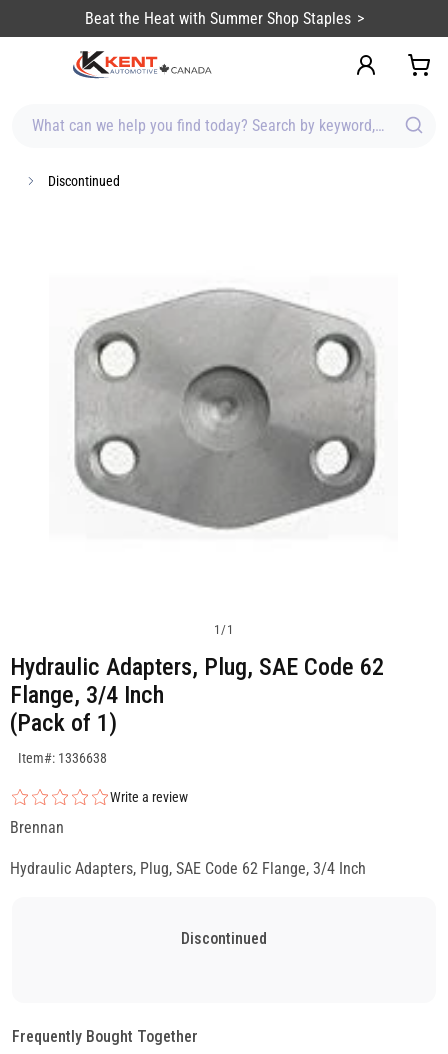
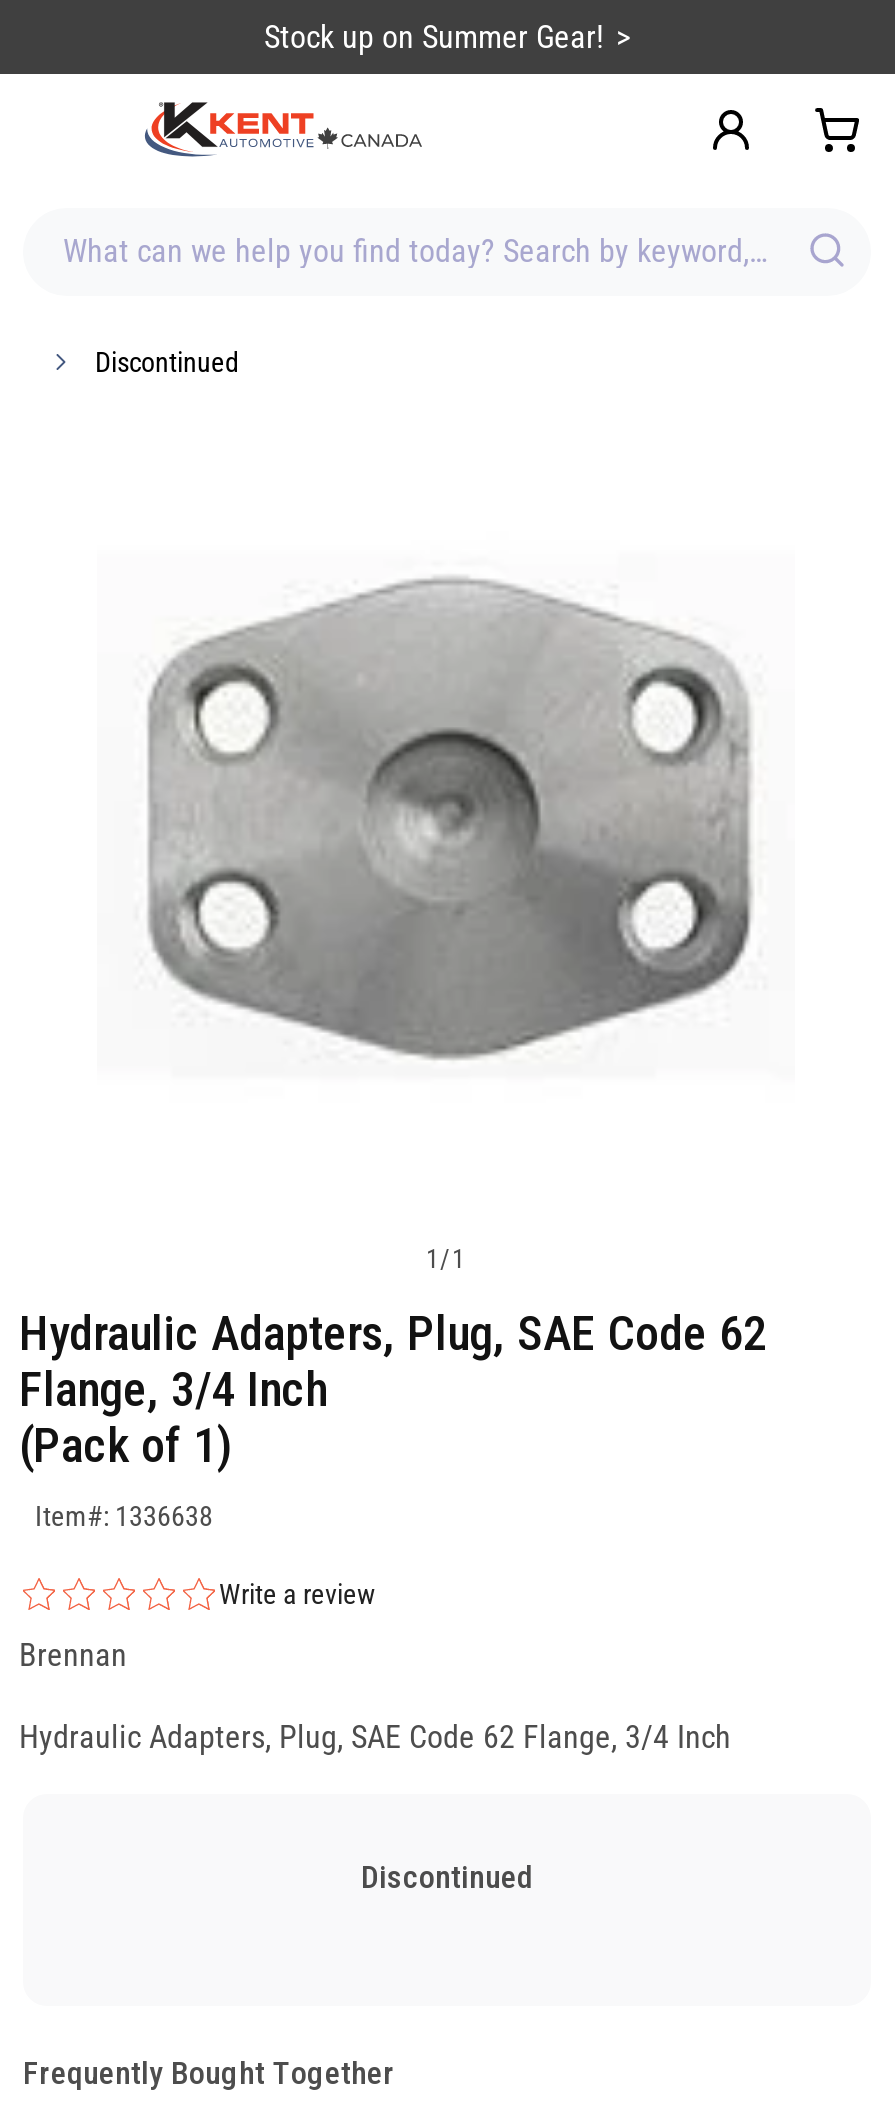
- Beat the Heat with Summer Shop Staples
+ Stock up on Summer Gear!
